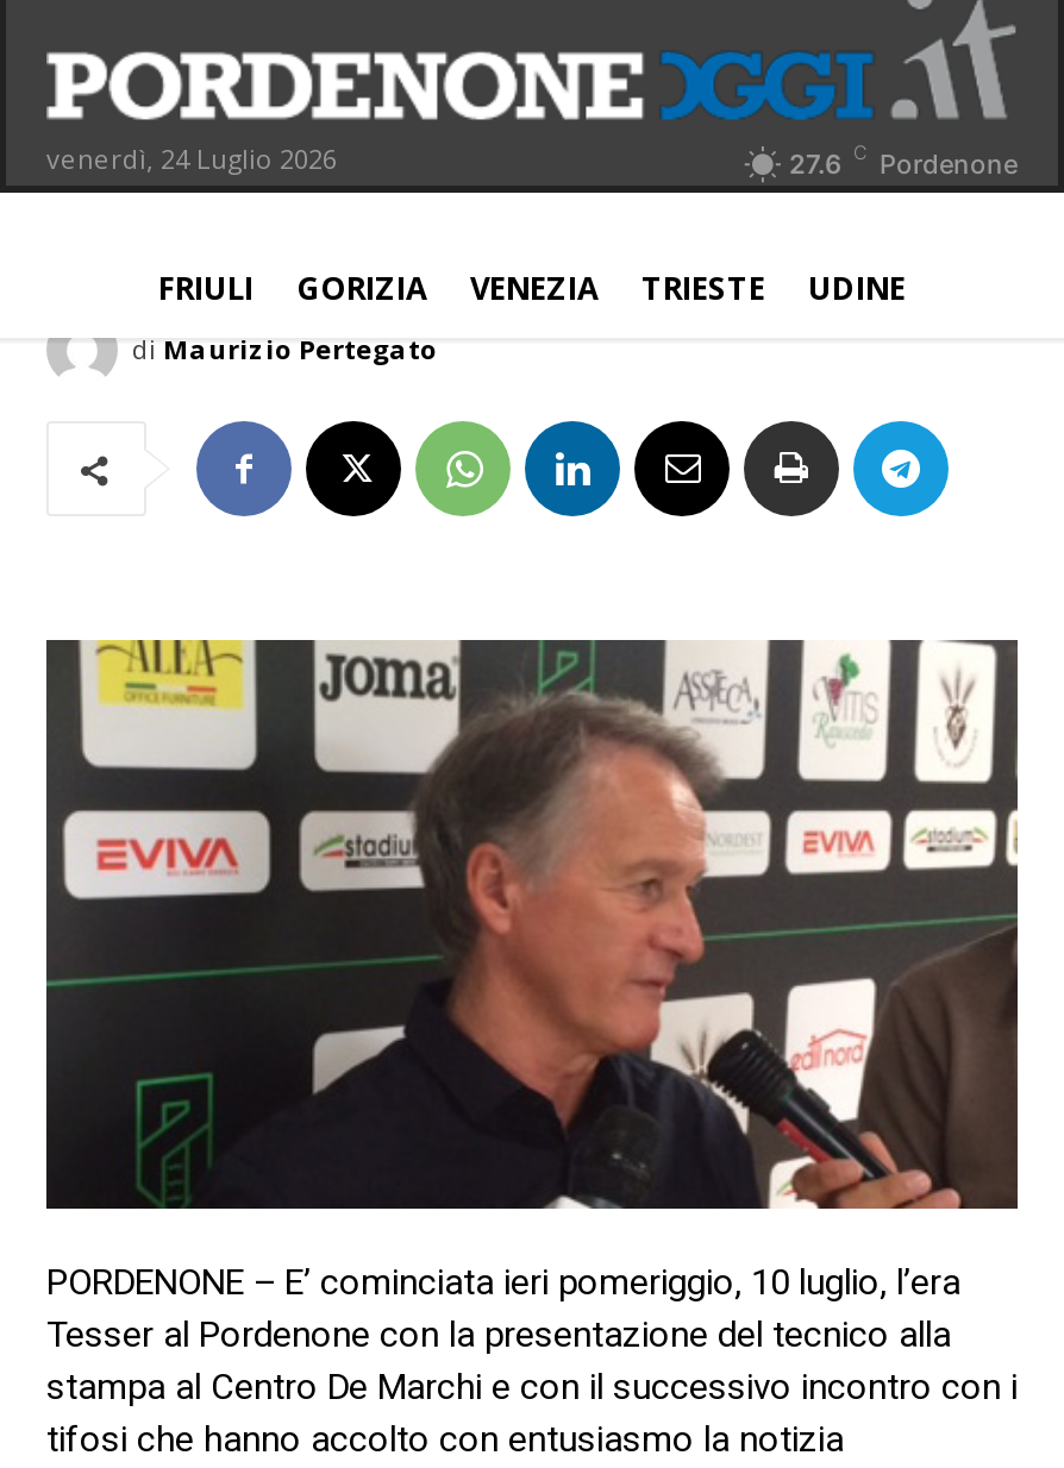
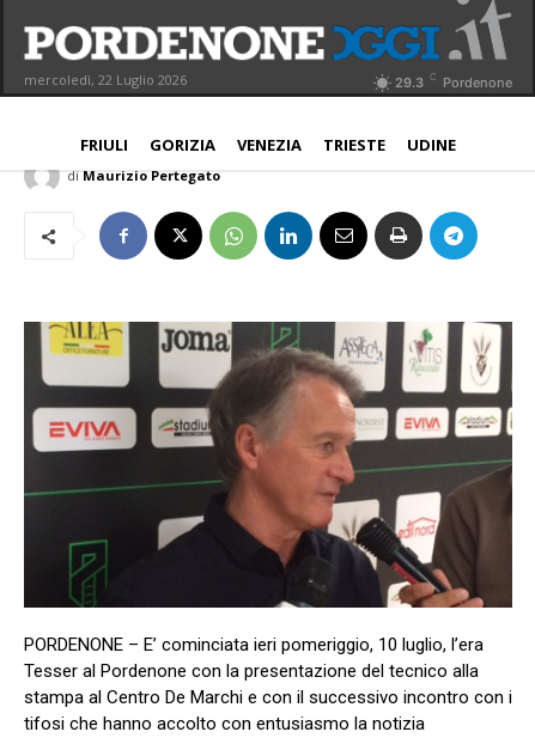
- venerdì, 24 Luglio 2026
+ mercoledì, 22 Luglio 2026

- 27.6 C Pordenone
+ 29.3 C Pordenone
